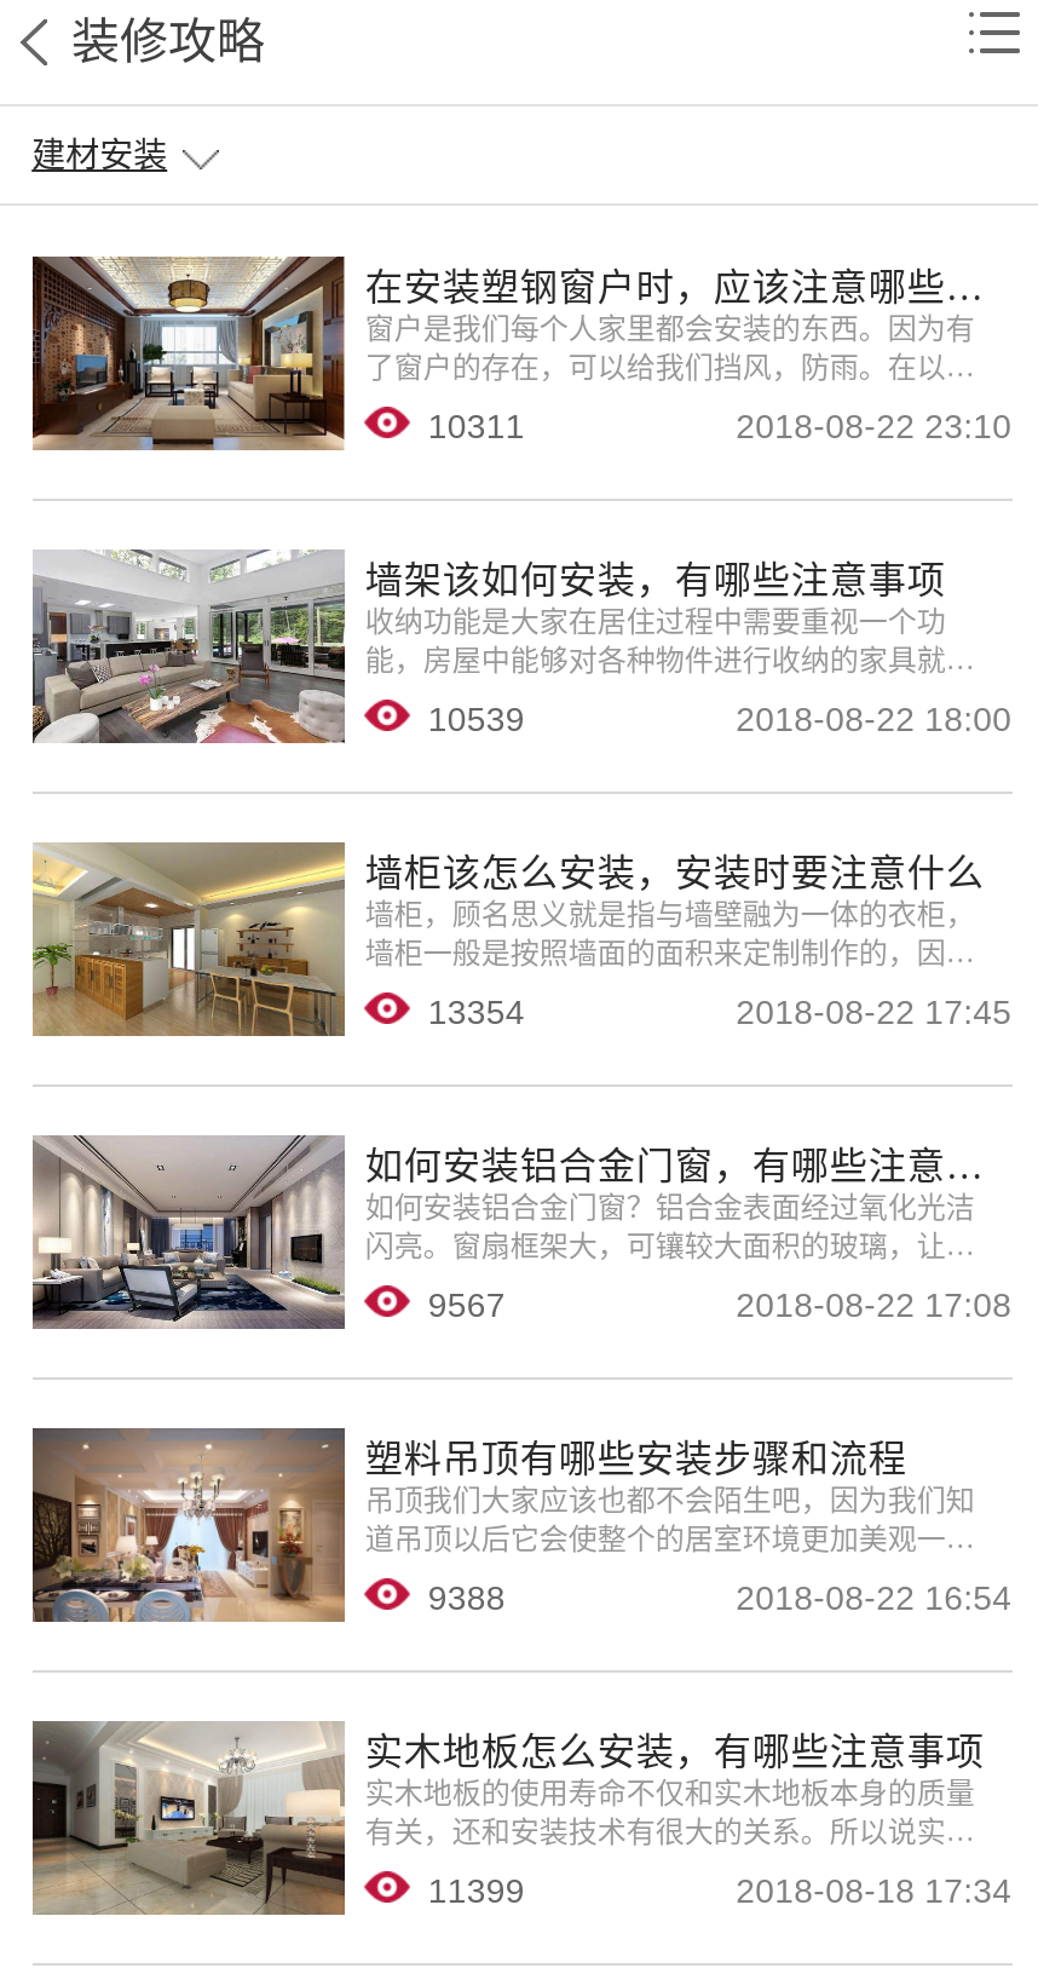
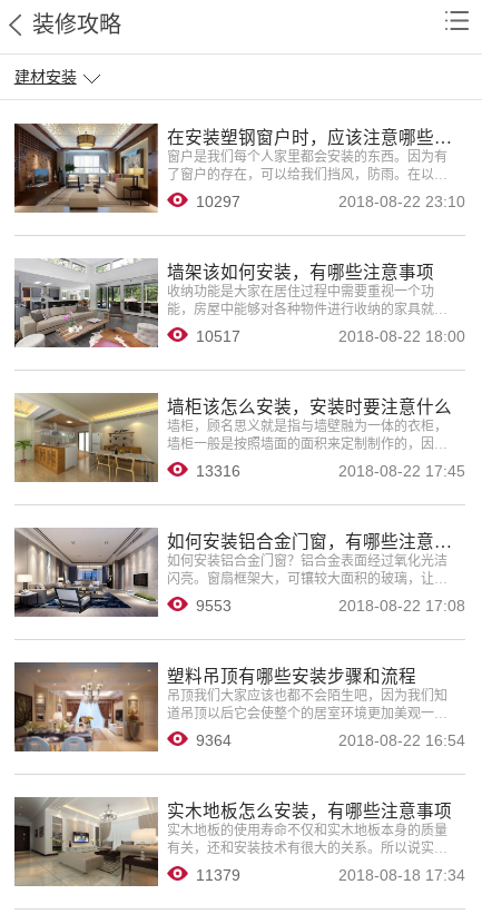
- 10311
+ 10297

- 10539
+ 10517

- 13354
+ 13316

- 9567
+ 9553

- 9388
+ 9364

- 11399
+ 11379
